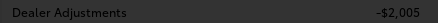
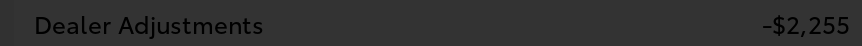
- $2,005
+ $2,255
